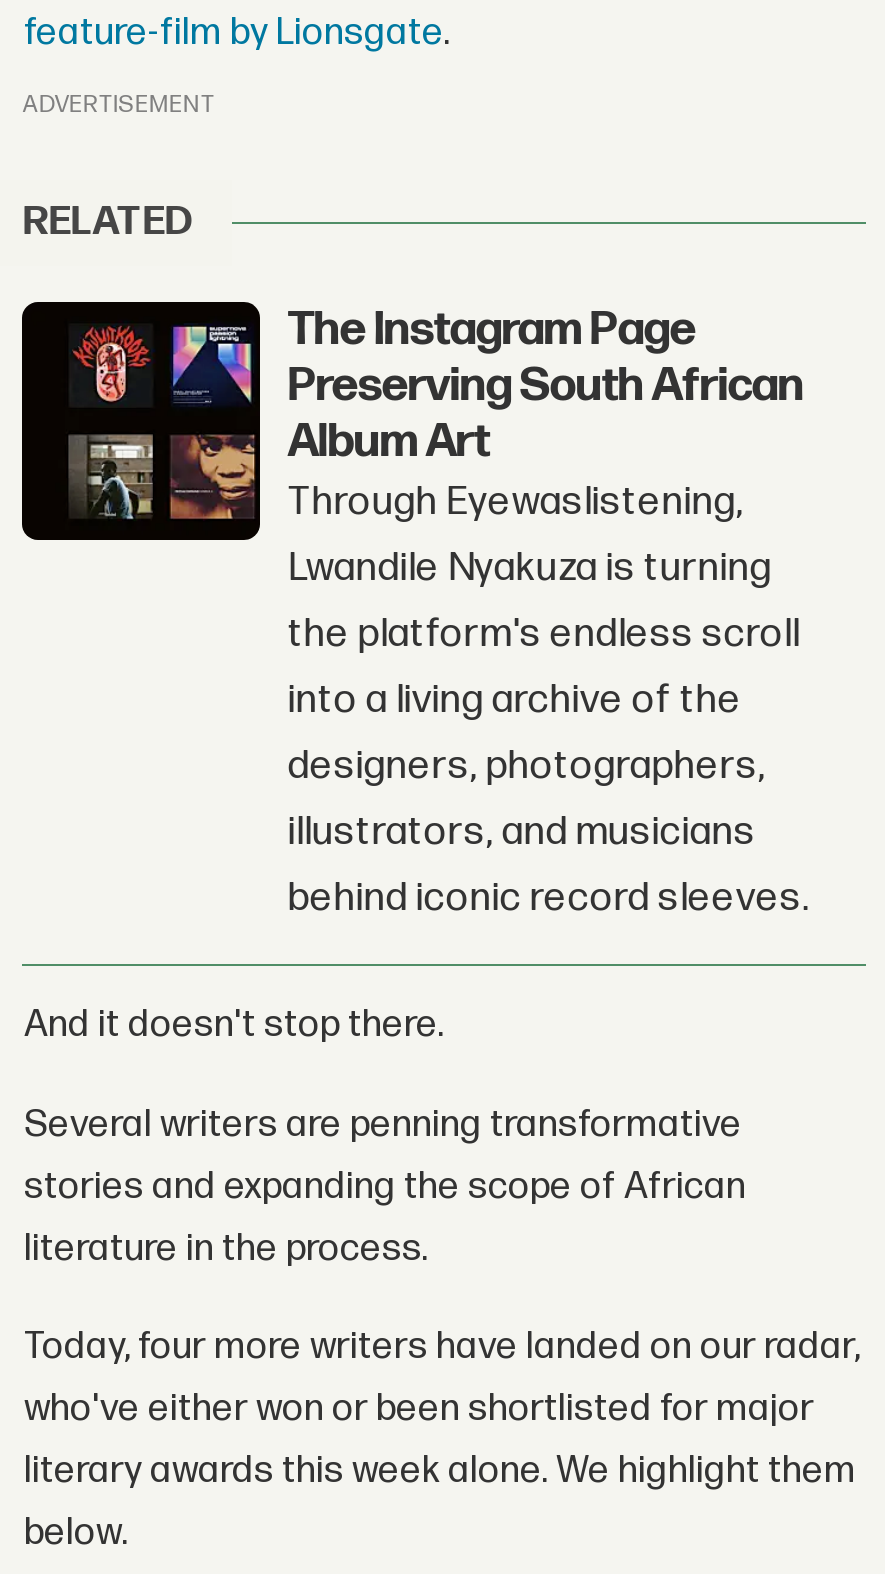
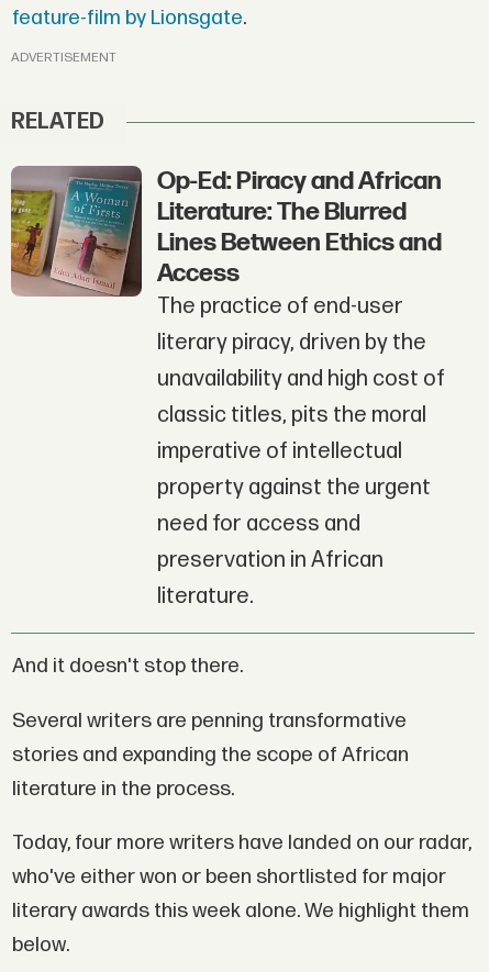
- [image]
- The Instagram Page
- Preserving South African
- Album Art
- Through Eyewaslistening,
- Lwandile Nyakuza is turning
- the platform's endless scroll
- into a living archive of the
- designers, photographers,
- illustrators, and musicians
- behind iconic record sleeves.
+ [image]
+ Op-Ed: Piracy and African
+ Literature: The Blurred
+ Lines Between Ethics and
+ Access
+ The practice of end-user
+ literary piracy, driven by the
+ unavailability and high cost of
+ classic titles, pits the moral
+ imperative of intellectual
+ property against the urgent
+ need for access and
+ preservation in African
+ literature.
